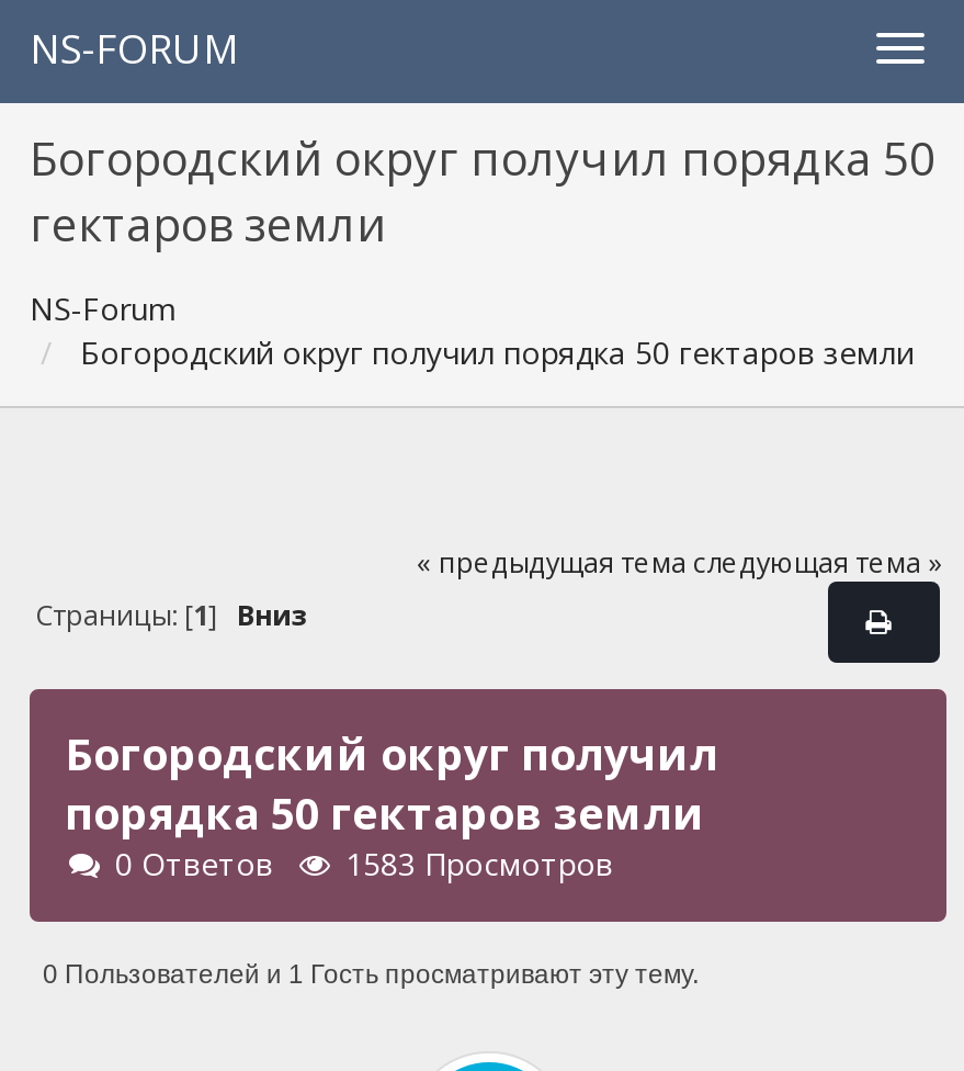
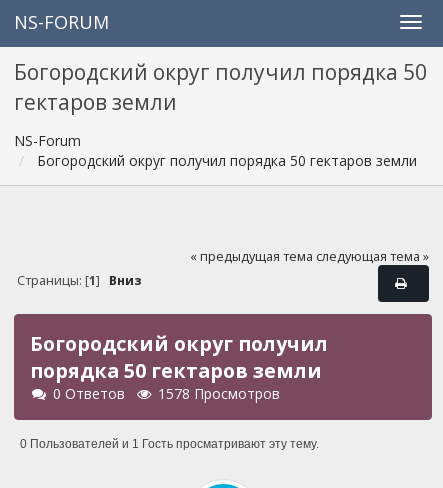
- 0 Ответов 1583 Просмотров
+ 0 Ответов 1578 Просмотров
